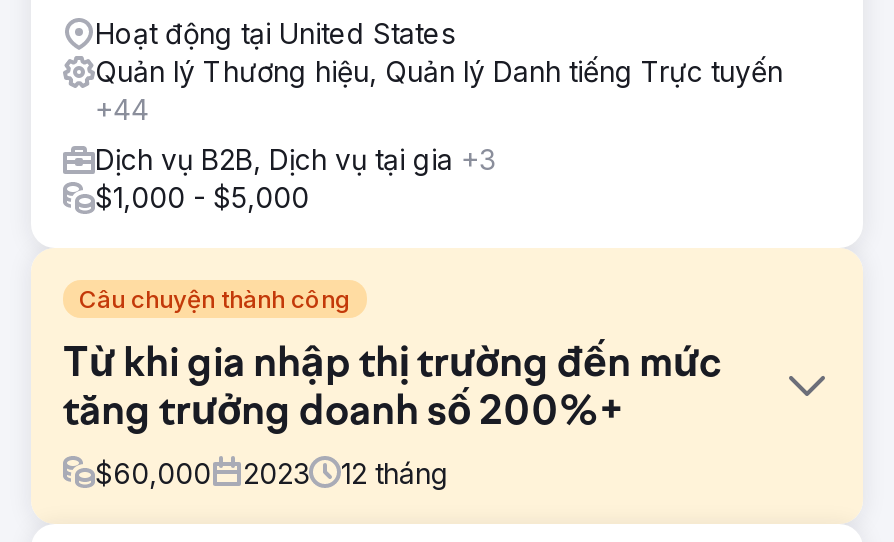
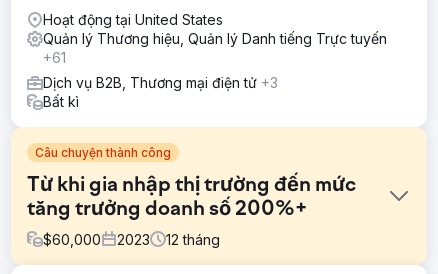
- +44
+ +61

- Dịch vụ B2B, Dịch vụ tại gia +3
- $1,000 - $5,000
+ Dịch vụ B2B, Thương mại điện tử +3
+ Bất kì
